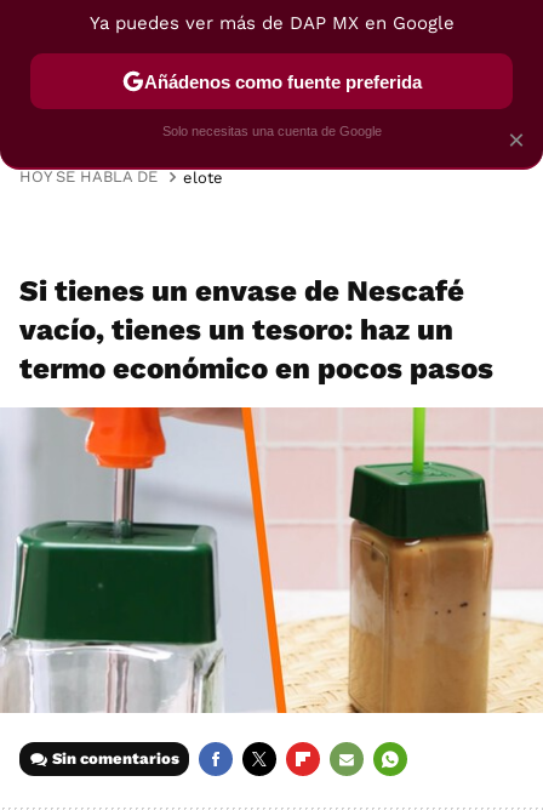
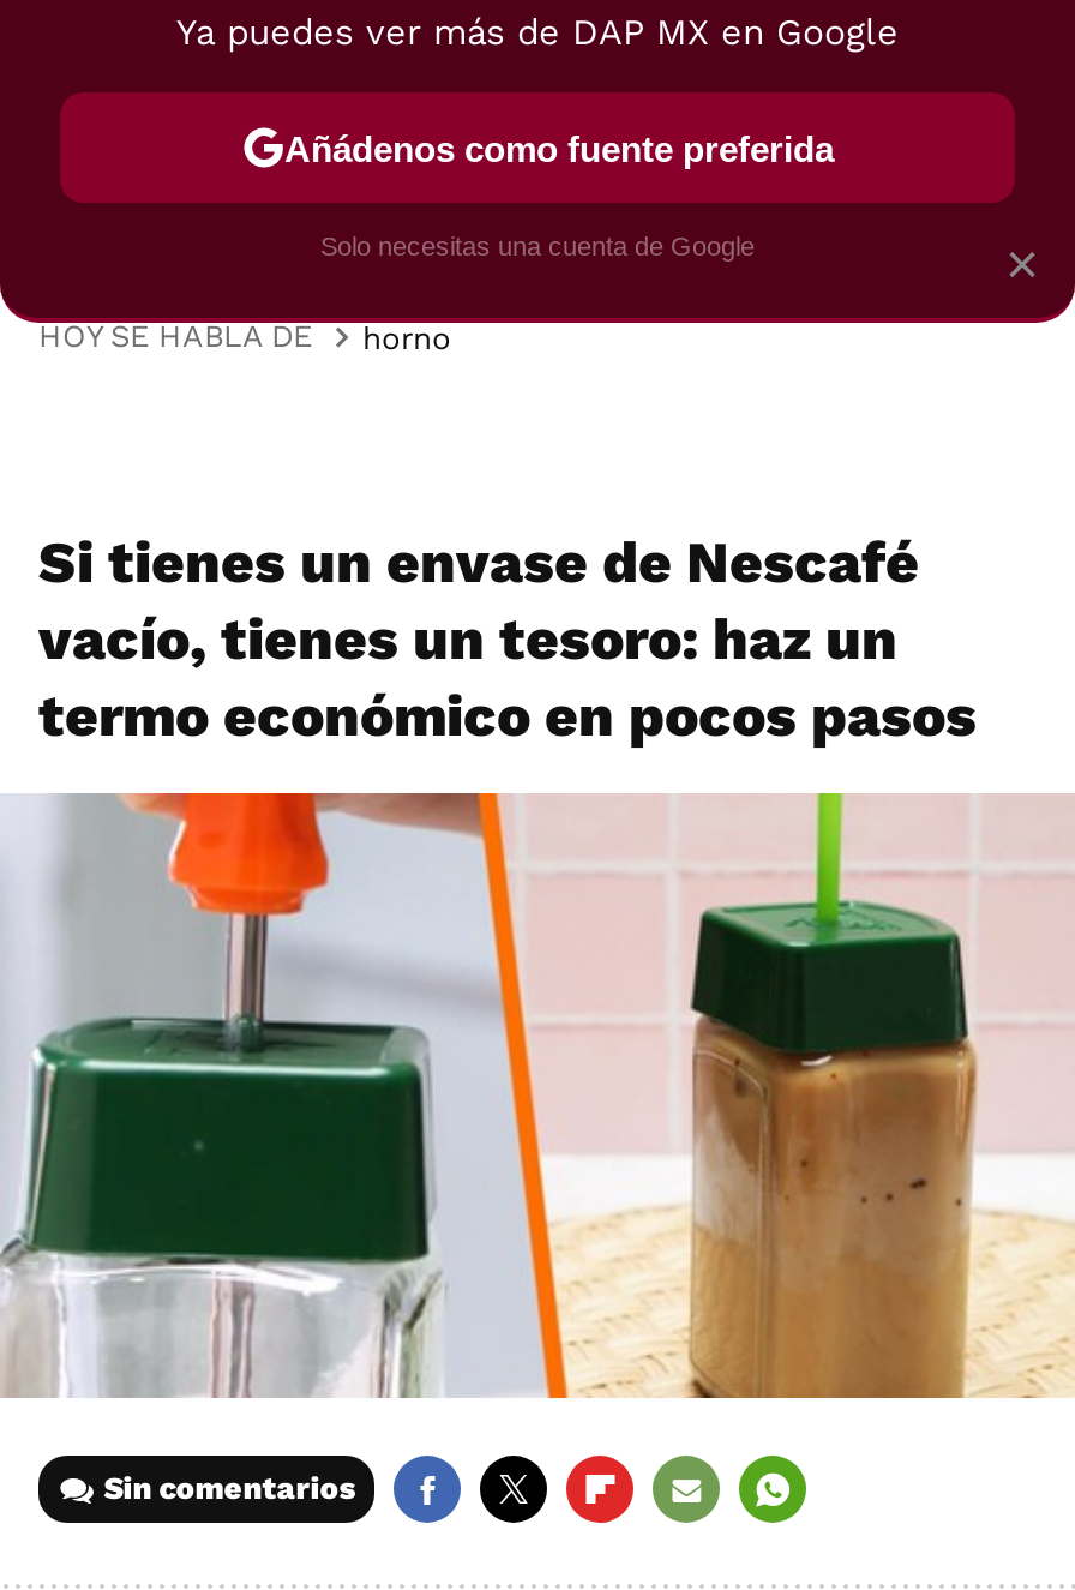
- elote
+ horno
